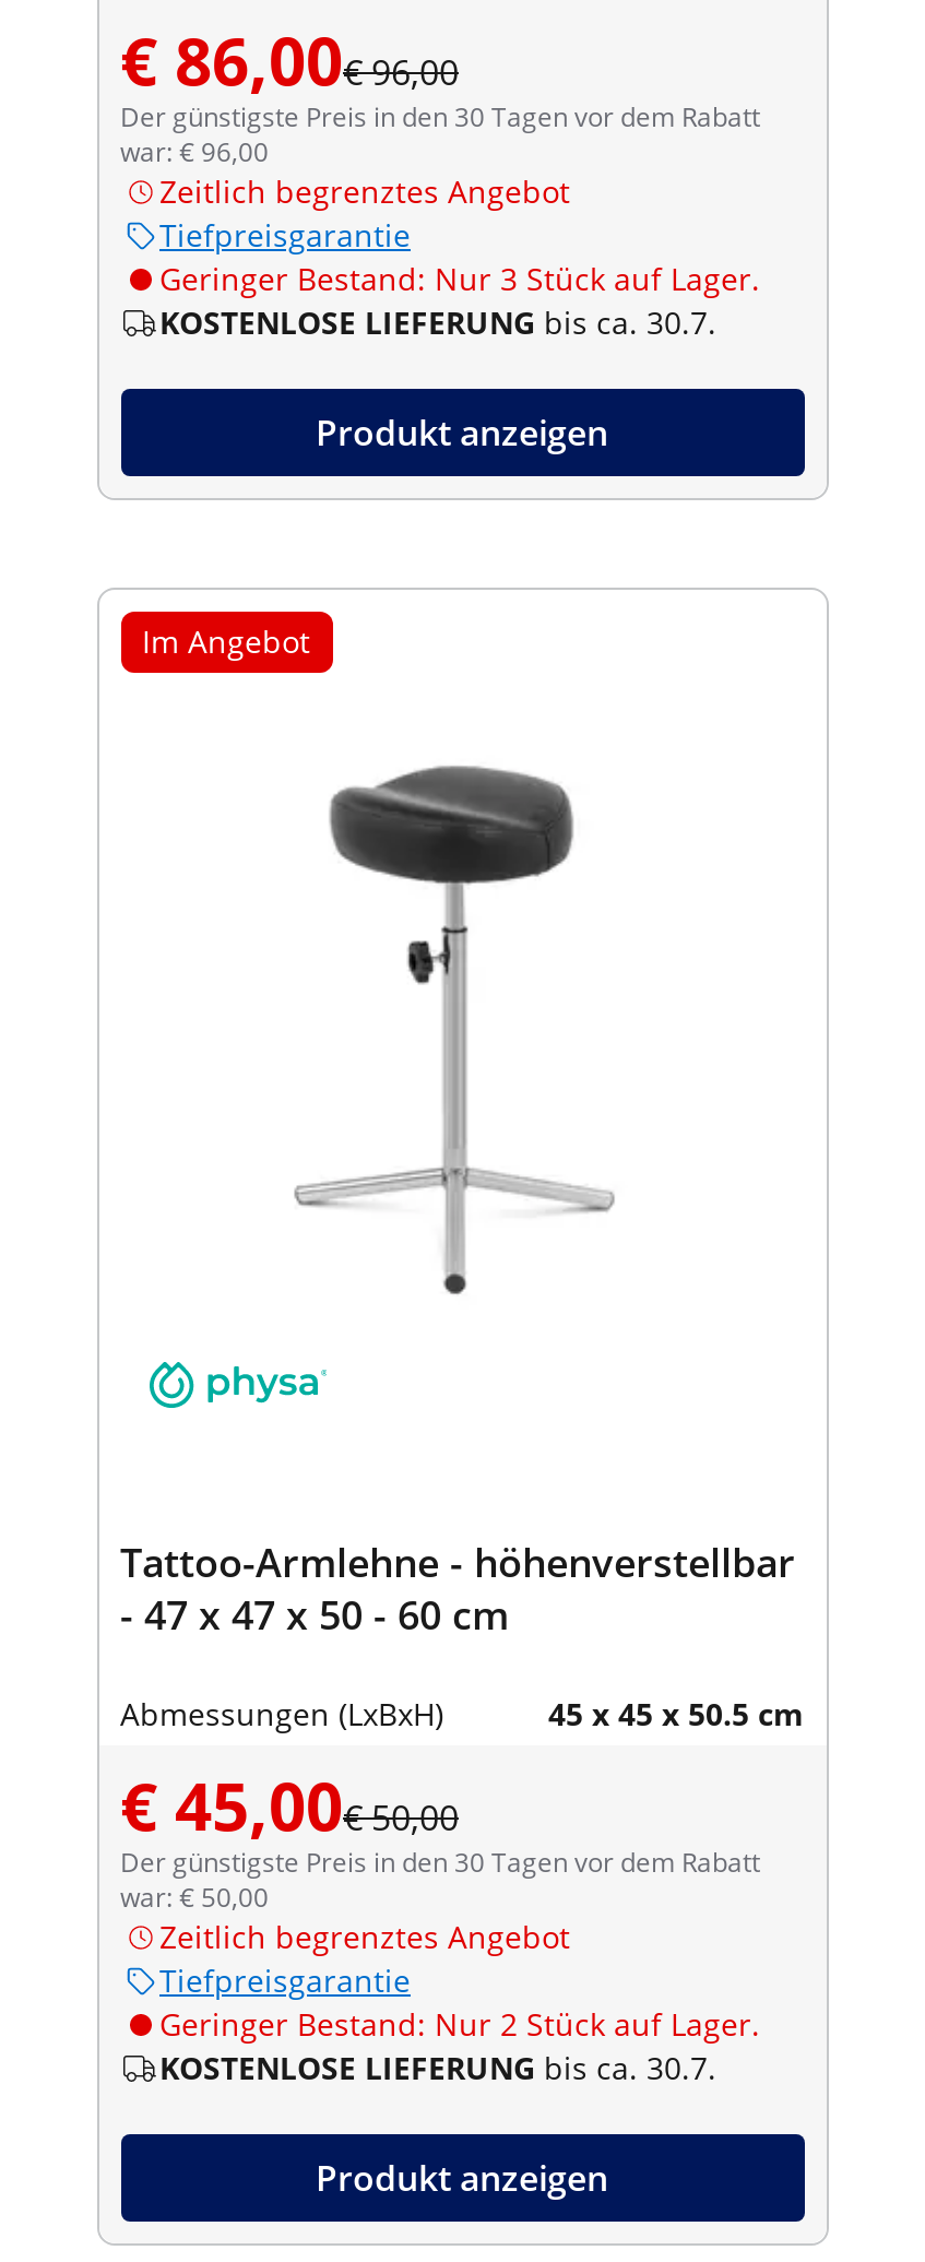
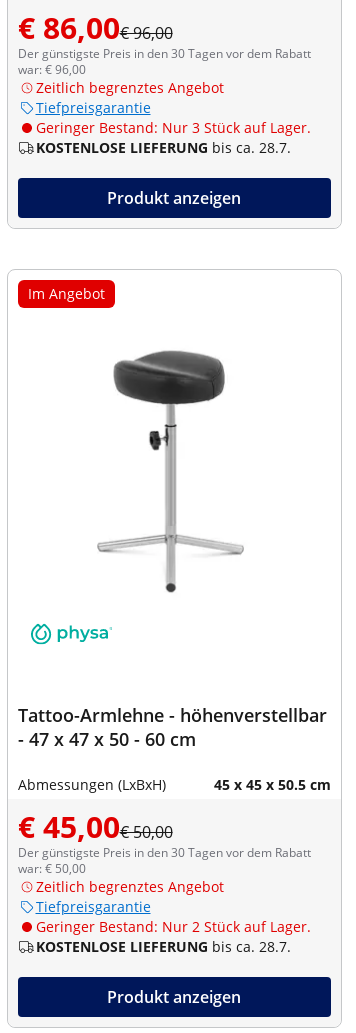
- KOSTENLOSE LIEFERUNG bis ca. 30.7.
+ KOSTENLOSE LIEFERUNG bis ca. 28.7.

- KOSTENLOSE LIEFERUNG bis ca. 30.7.
+ KOSTENLOSE LIEFERUNG bis ca. 28.7.
